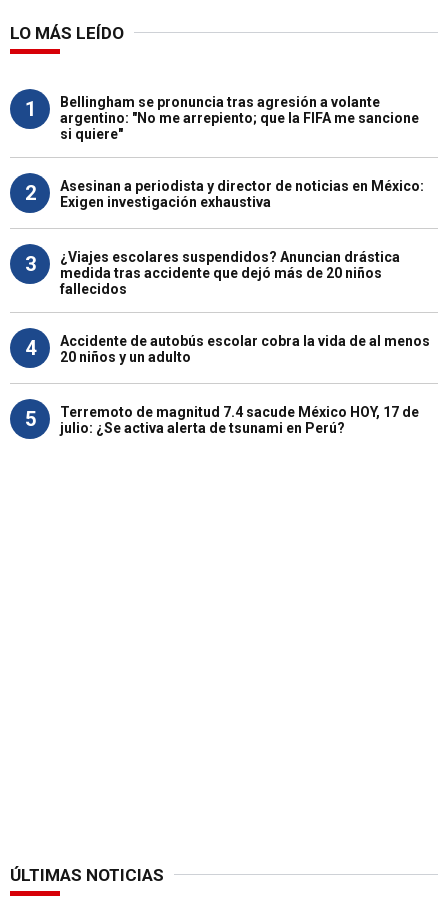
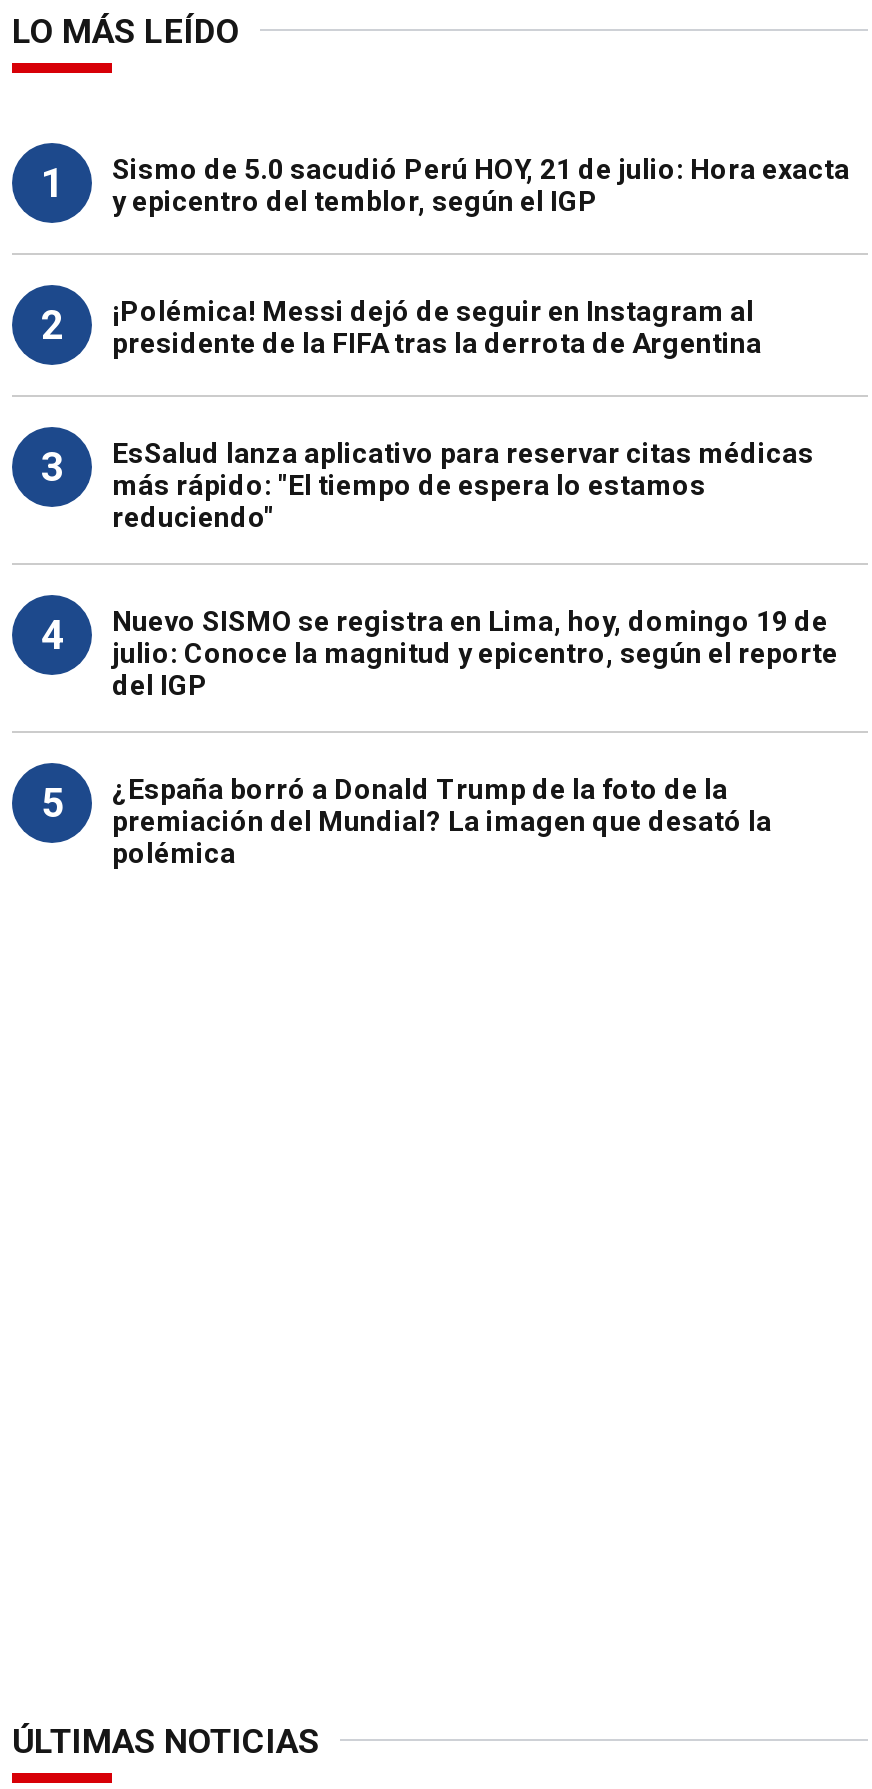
- Bellingham se pronuncia tras agresión a volante
- argentino: "No me arrepiento; que la FIFA me sancione
- si quiere"
+ Sismo de 5.0 sacudió Perú HOY, 21 de julio: Hora exacta
+ y epicentro del temblor, según el IGP

- Asesinan a periodista y director de noticias en México:
- Exigen investigación exhaustiva
+ ¡Polémica! Messi dejó de seguir en Instagram al
+ presidente de la FIFA tras la derrota de Argentina

- ¿Viajes escolares suspendidos? Anuncian drástica
- medida tras accidente que dejó más de 20 niños
- fallecidos
+ EsSalud lanza aplicativo para reservar citas médicas
+ más rápido: "El tiempo de espera lo estamos
+ reduciendo"

- Accidente de autobús escolar cobra la vida de al menos
- 20 niños y un adulto
+ Nuevo SISMO se registra en Lima, hoy, domingo 19 de
+ julio: Conoce la magnitud y epicentro, según el reporte
+ del IGP

- Terremoto de magnitud 7.4 sacude México HOY, 17 de
- julio: ¿Se activa alerta de tsunami en Perú?
+ ¿España borró a Donald Trump de la foto de la
+ premiación del Mundial? La imagen que desató la
+ polémica
